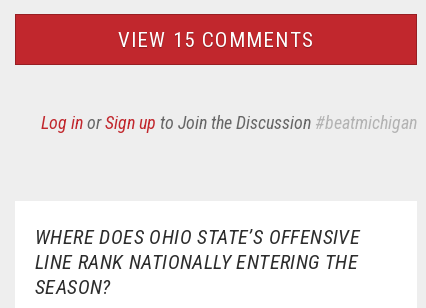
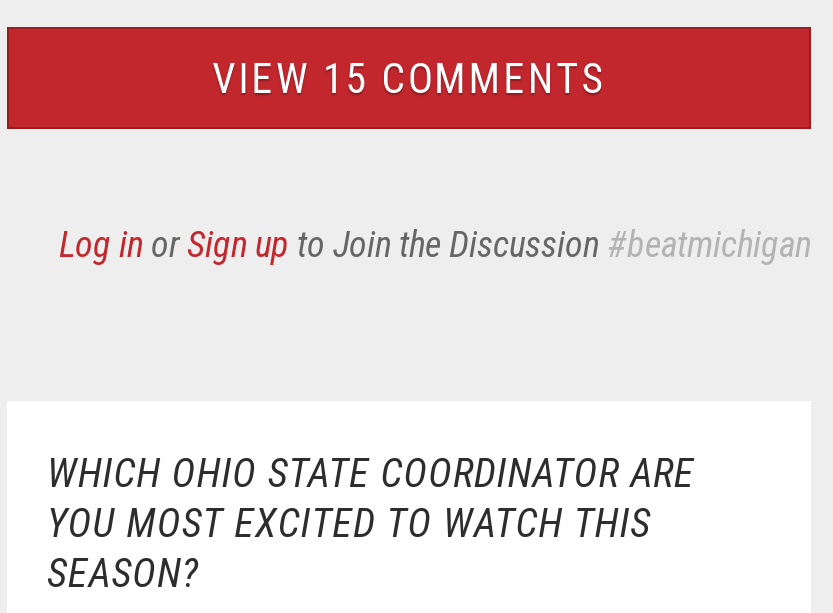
- WHERE DOES OHIO STATE’S OFFENSIVE
- LINE RANK NATIONALLY ENTERING THE
+ WHICH OHIO STATE COORDINATOR ARE
+ YOU MOST EXCITED TO WATCH THIS
